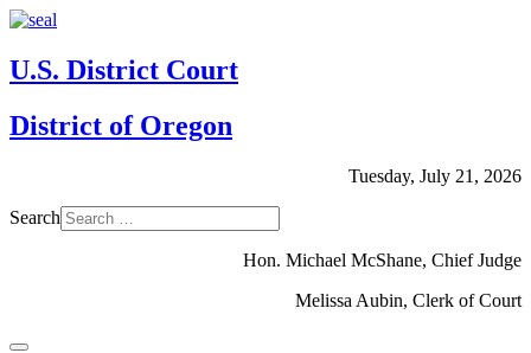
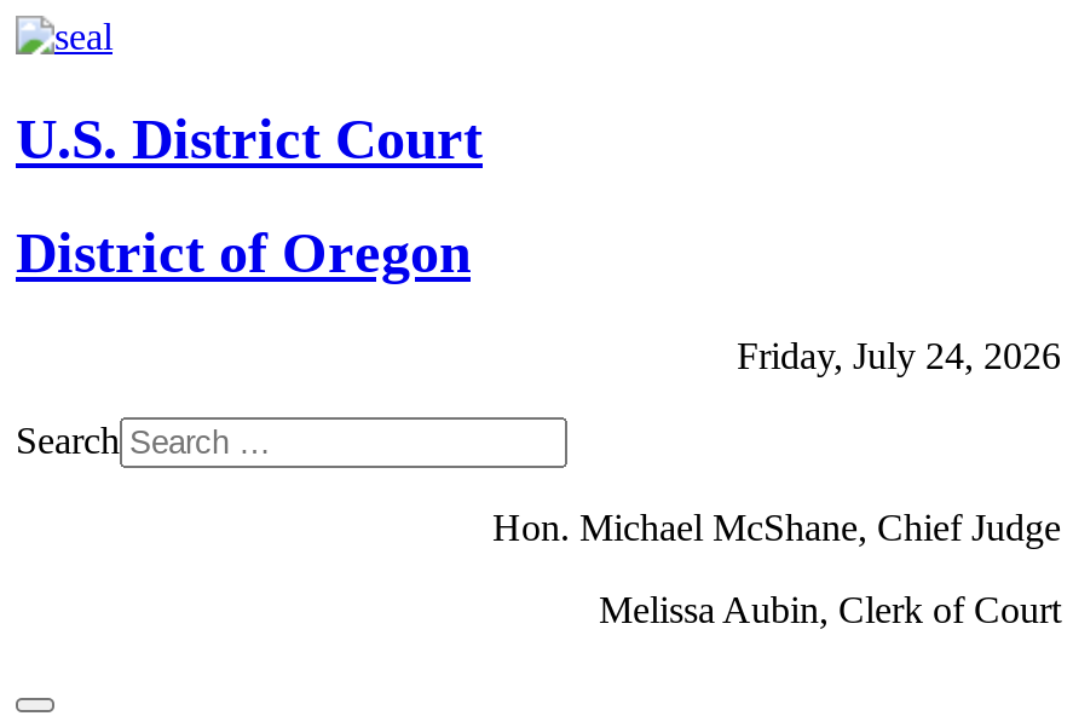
- Tuesday, July 21, 2026
+ Friday, July 24, 2026
